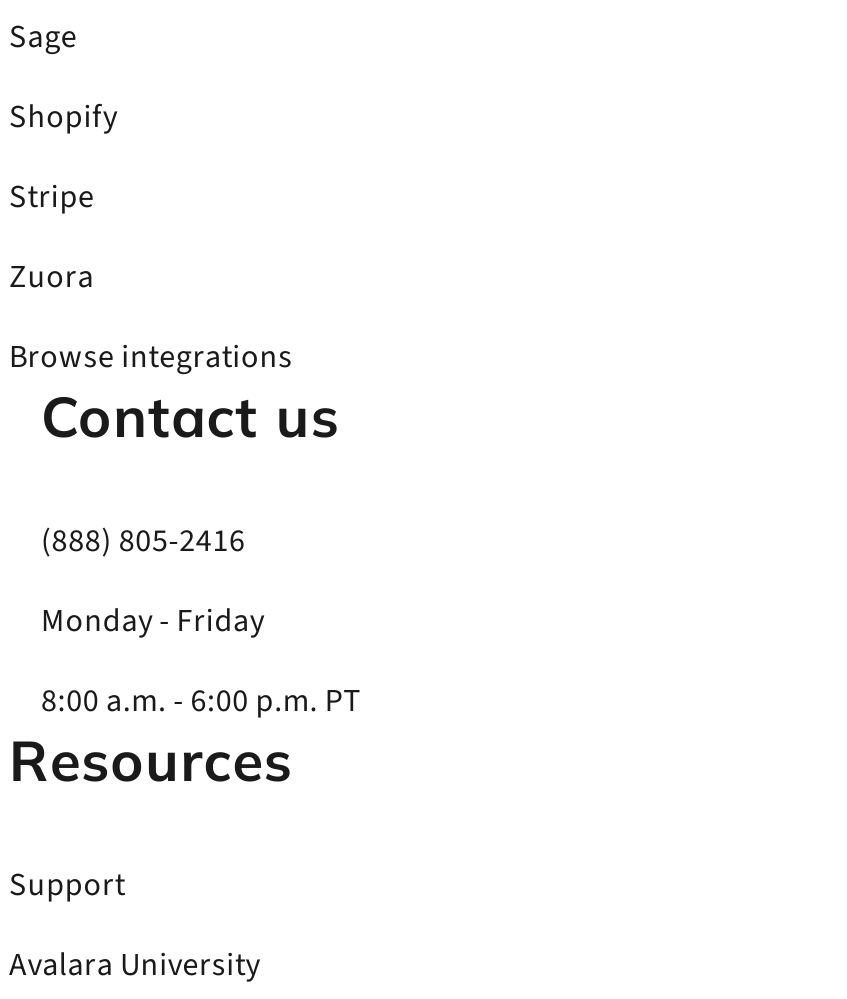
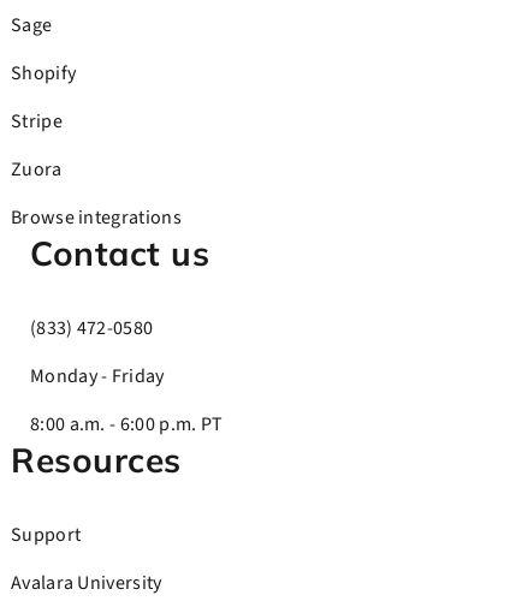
- (888) 805-2416
+ (833) 472-0580
